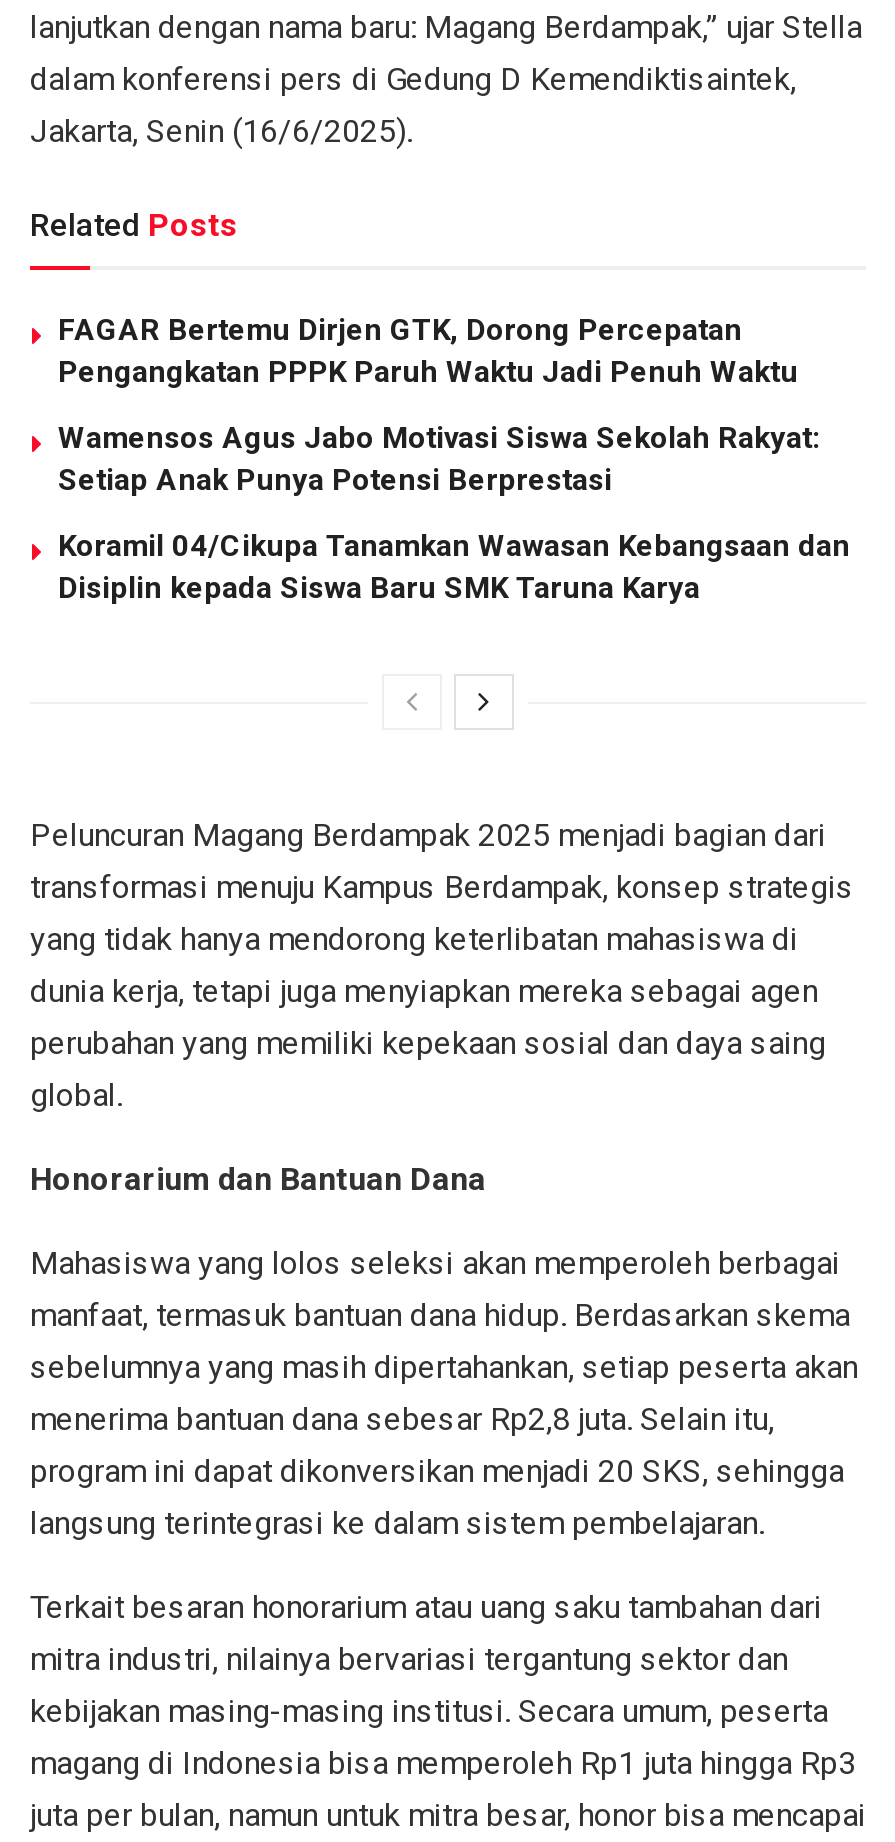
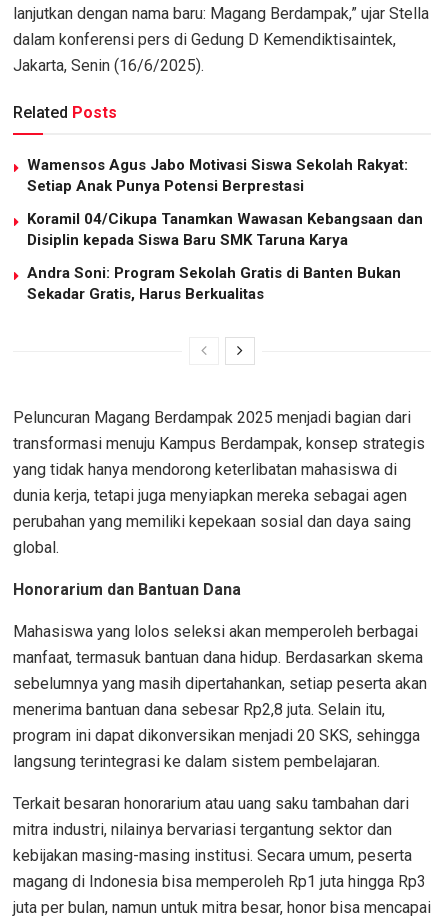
- FAGAR Bertemu Dirjen GTK, Dorong Percepatan
- Pengangkatan PPPK Paruh Waktu Jadi Penuh Waktu

moved up: Wamensos Agus Jabo Motivasi Siswa Sekolah Rakyat: | Setiap Anak Punya Potensi Berprestasi | Koramil 04/Cikupa Tanamkan Wawasan Kebangsaan dan | Disiplin kepada Siswa Baru SMK Taruna Karya

+ Andra Soni: Program Sekolah Gratis di Banten Bukan
+ Sekadar Gratis, Harus Berkualitas
